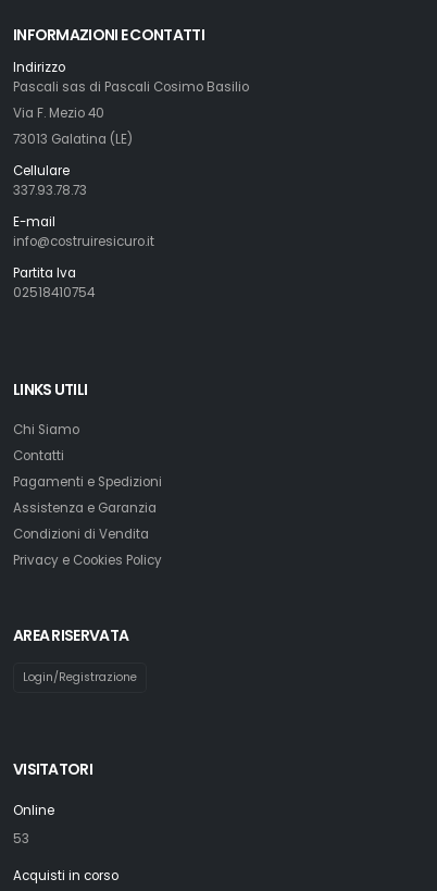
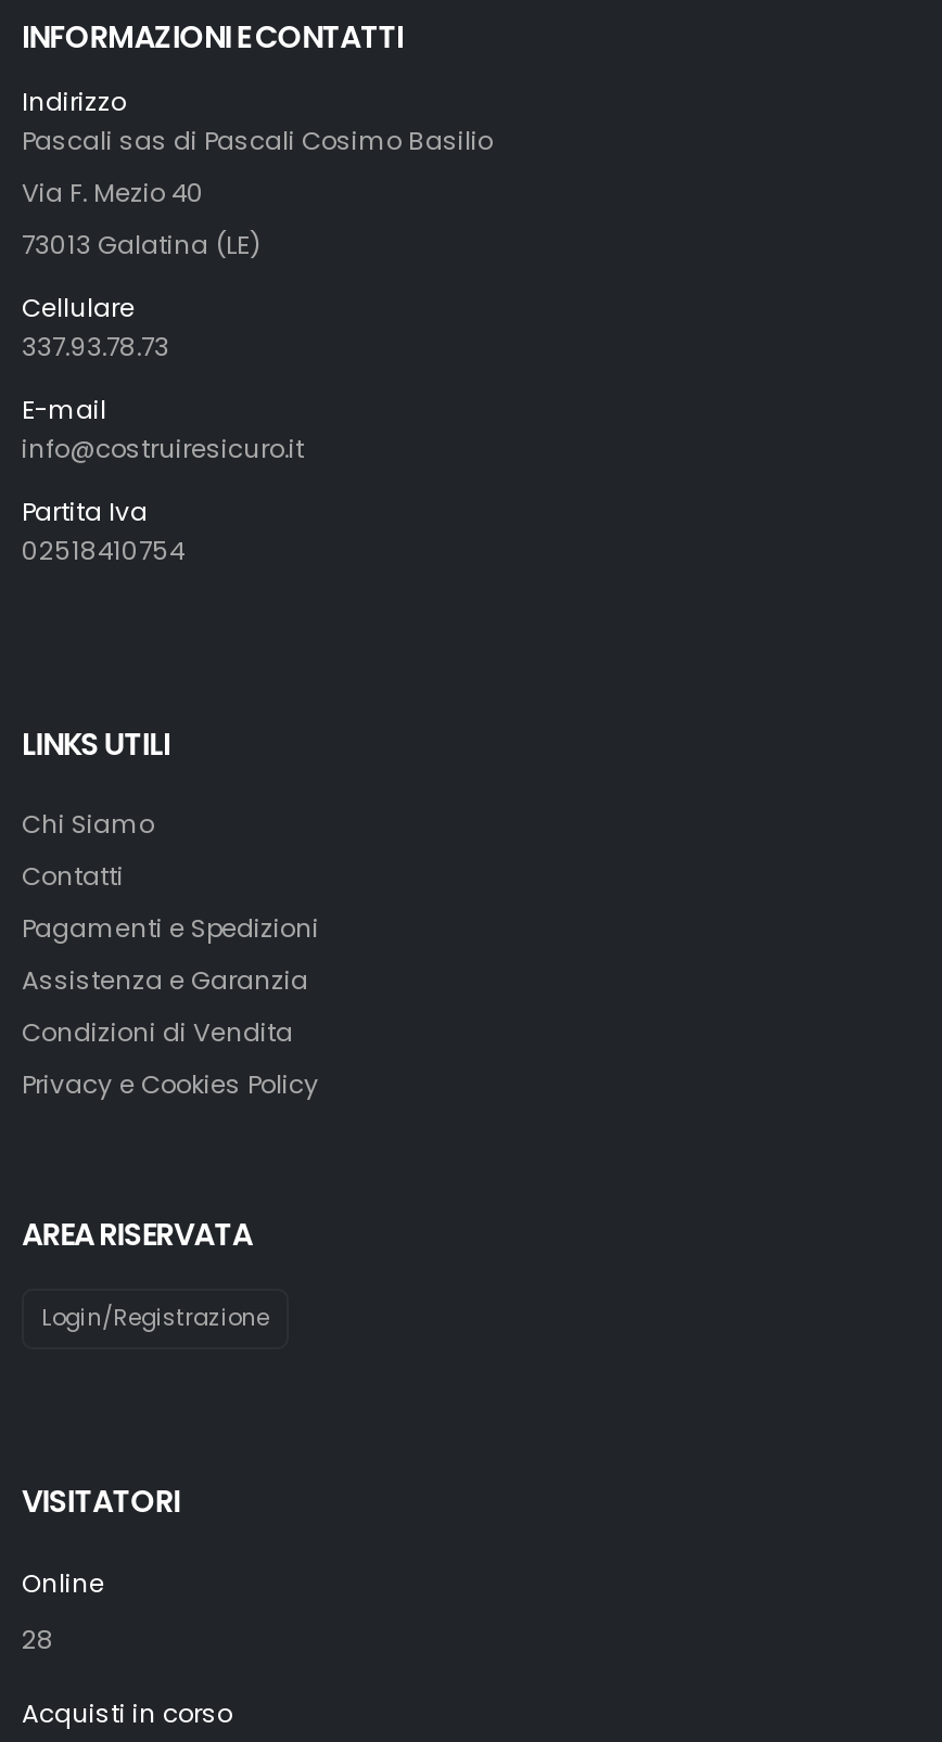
- 53
+ 28
